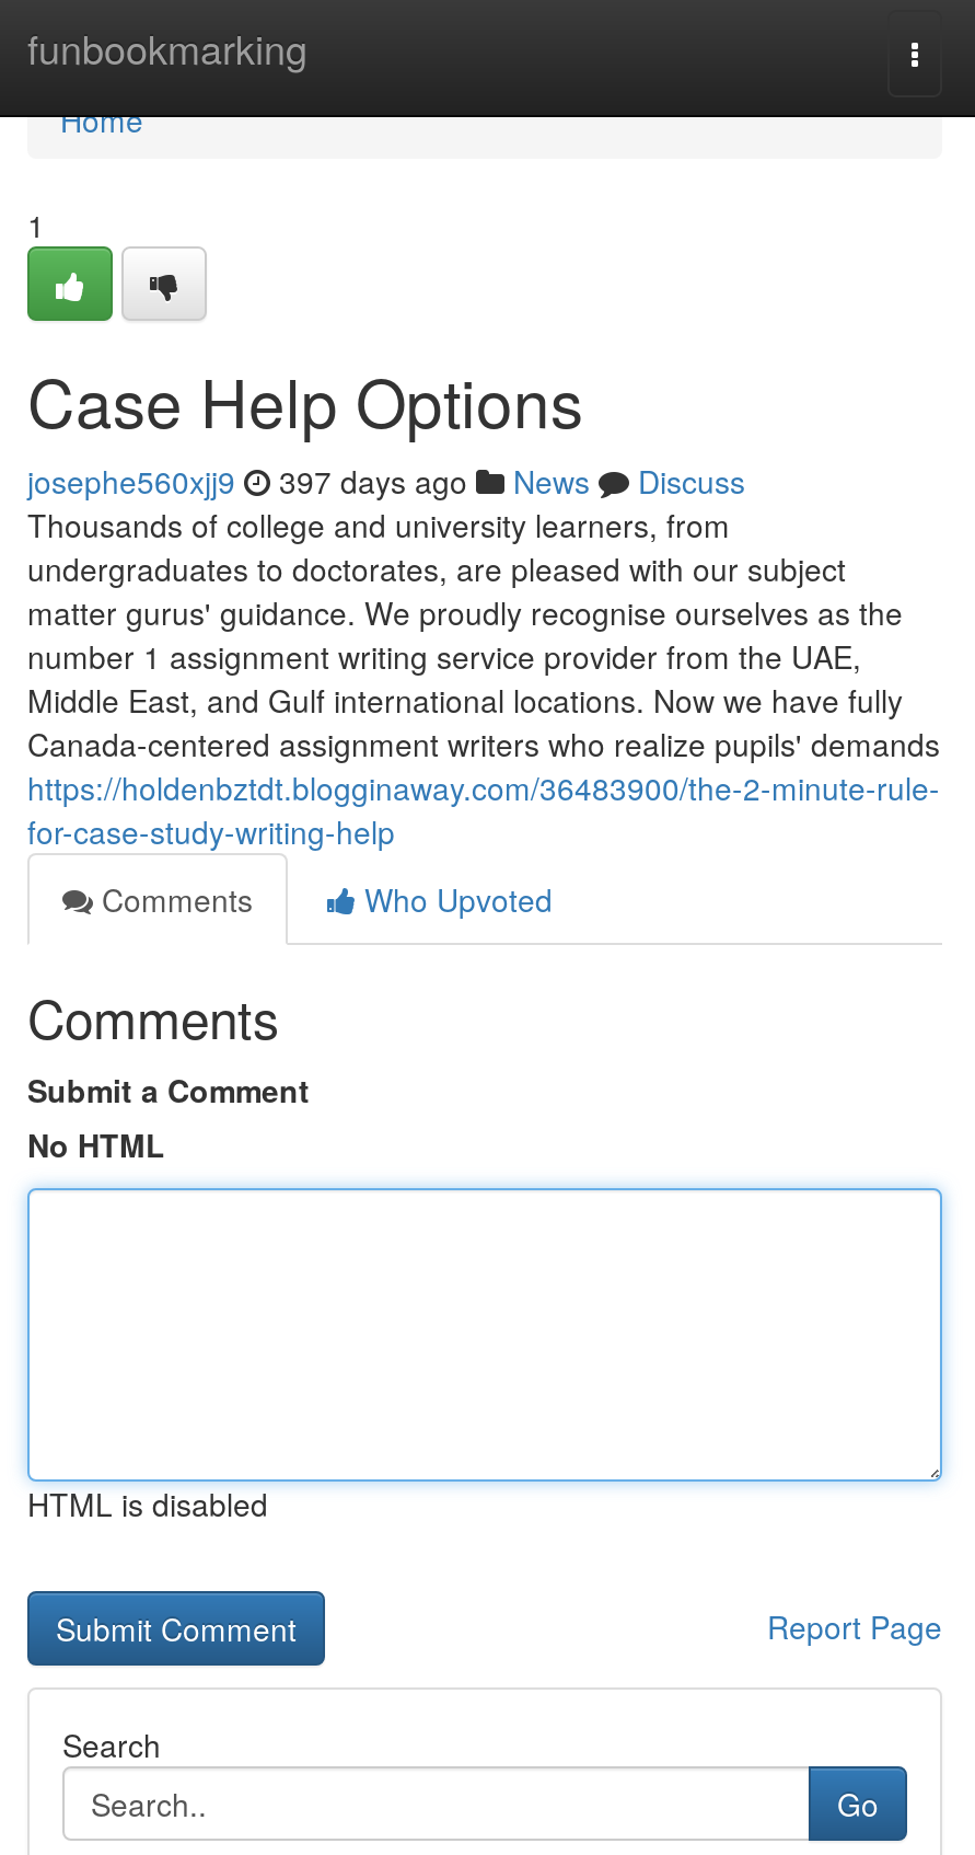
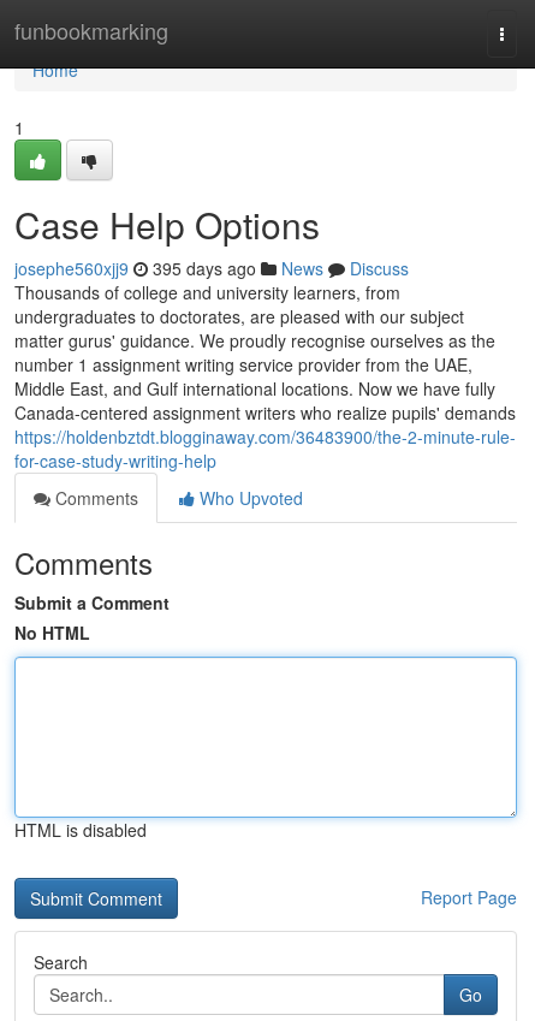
- josephe560xjj9 397 days ago News Discuss
+ josephe560xjj9 395 days ago News Discuss
